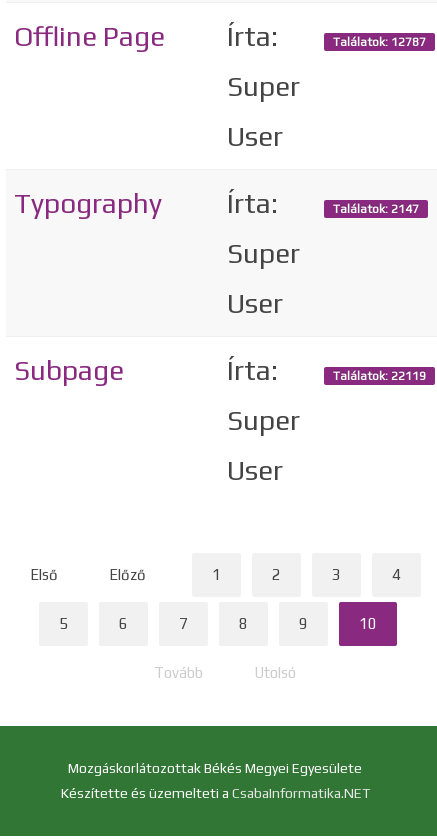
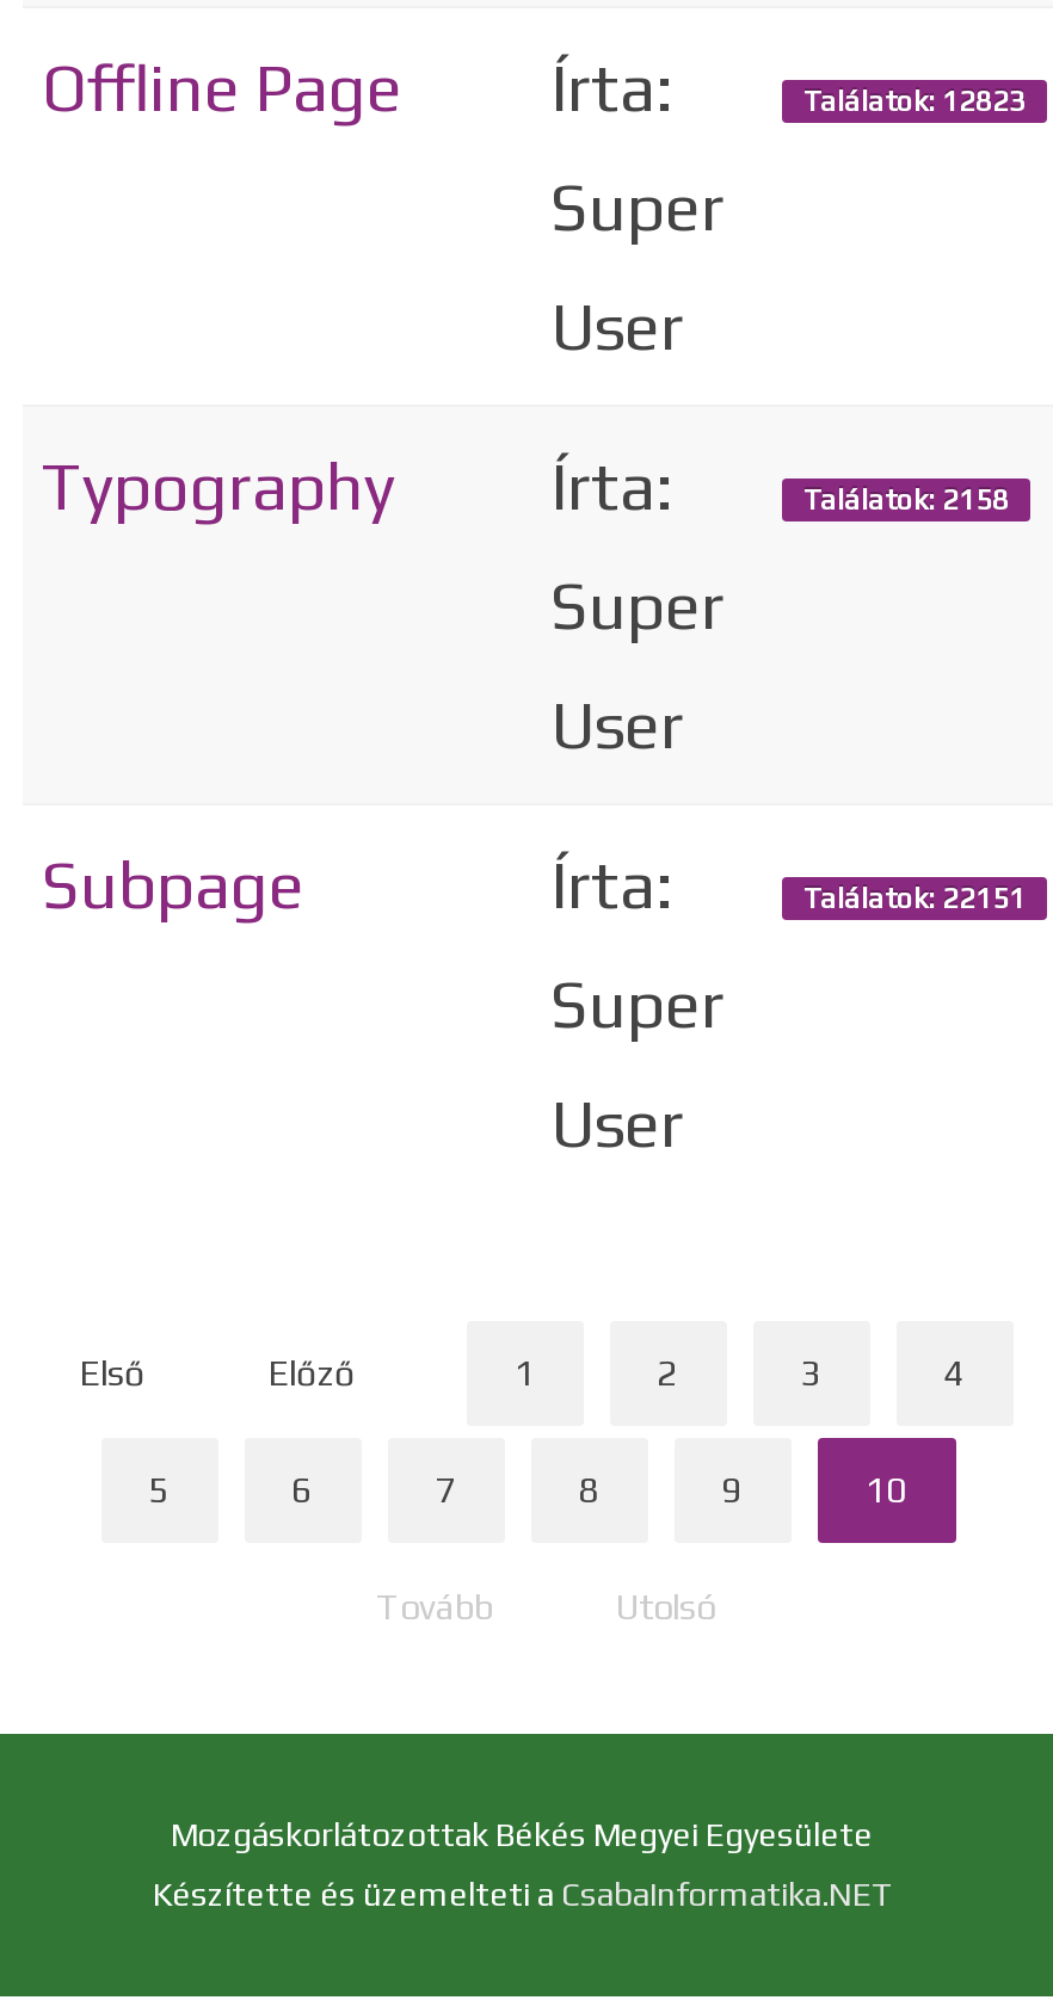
- Találatok: 12787
+ Találatok: 12823

- Találatok: 2147
+ Találatok: 2158

- Találatok: 22119
+ Találatok: 22151
